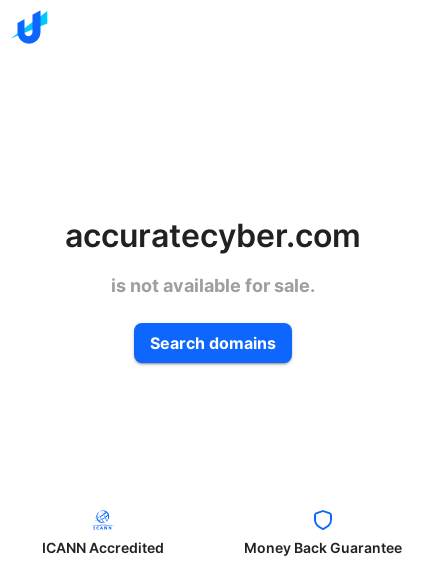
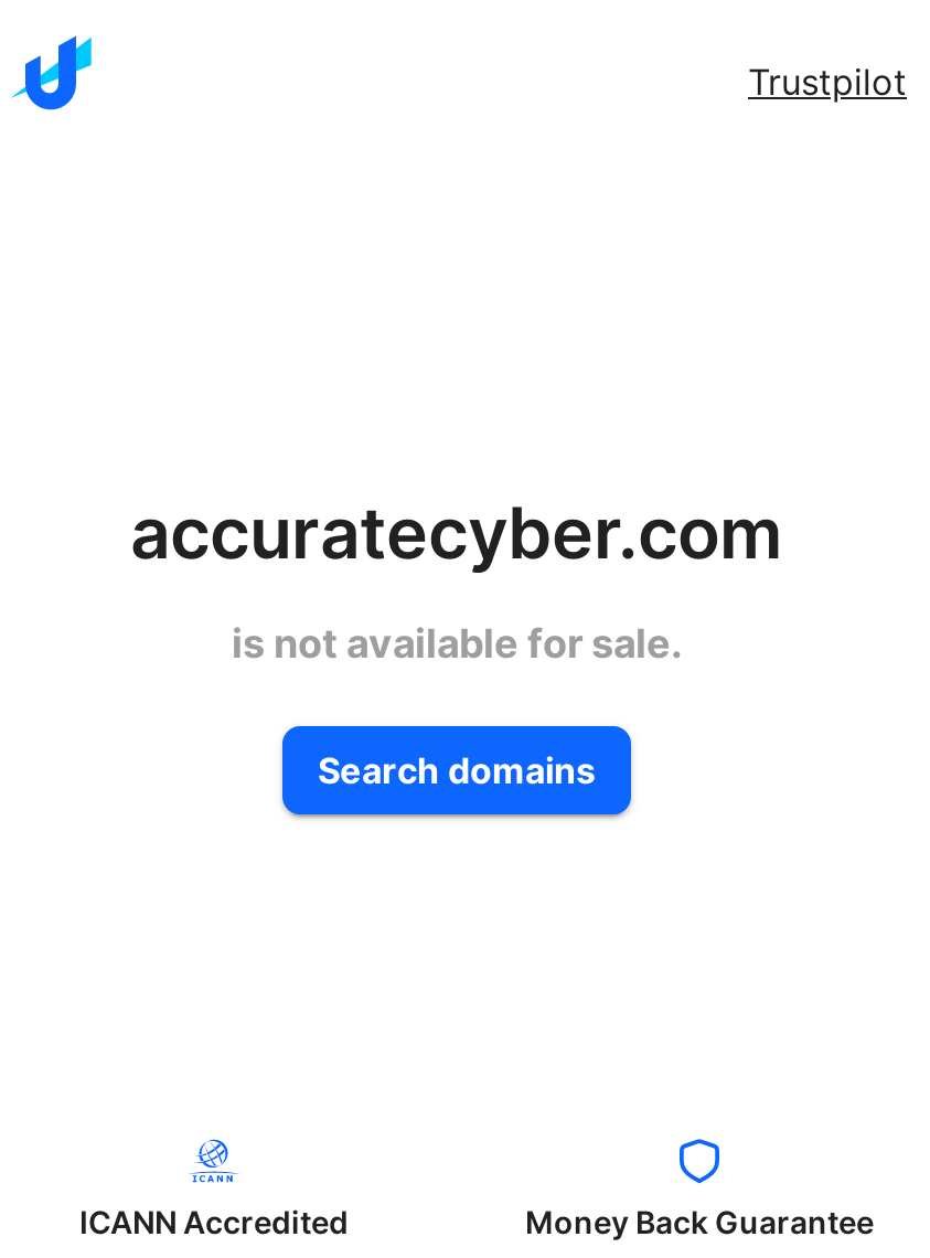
+ Trustpilot
